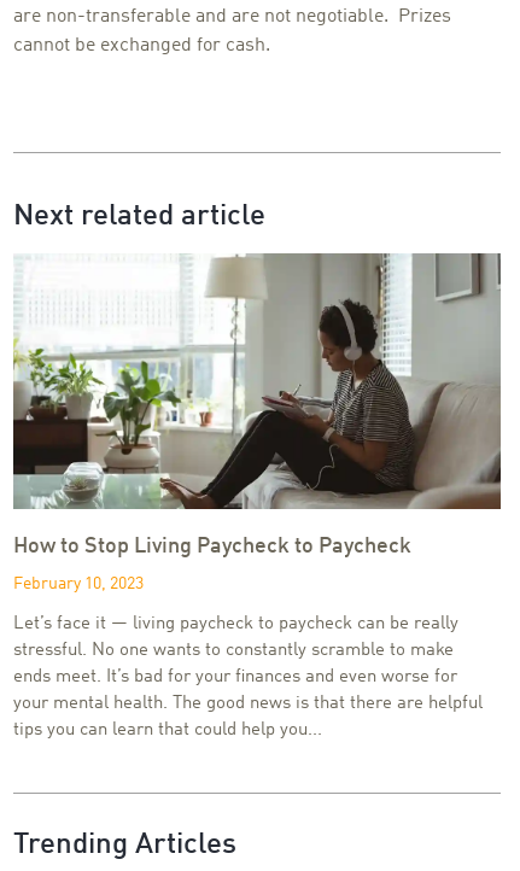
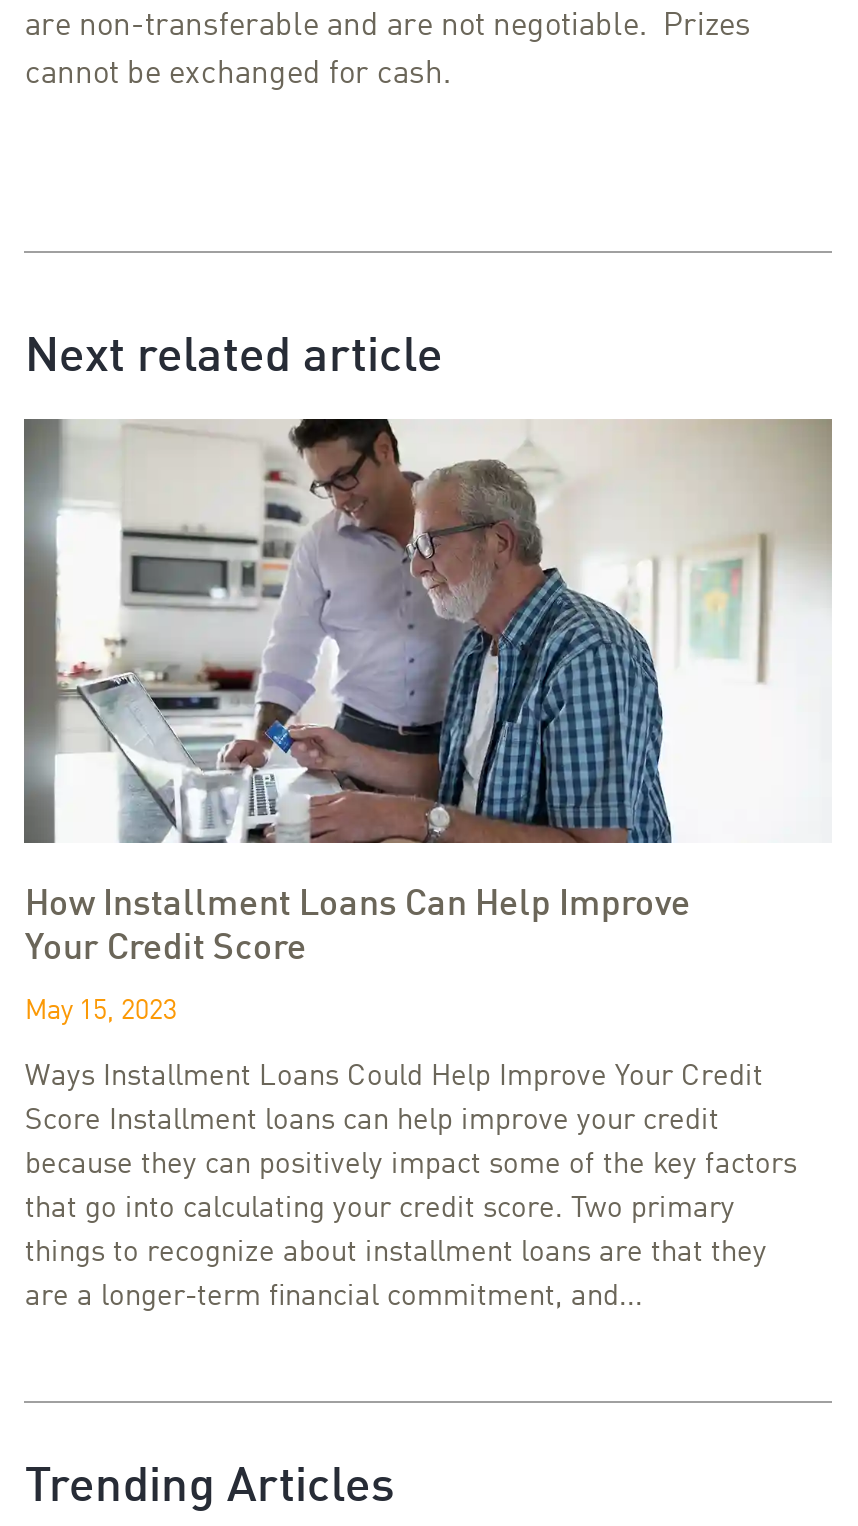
- [image]
- How to Stop Living Paycheck to Paycheck
- February 10, 2023
- Let’s face it — living paycheck to paycheck can be really
- stressful. No one wants to constantly scramble to make
- ends meet. It’s bad for your finances and even worse for
- your mental health. The good news is that there are helpful
- tips you can learn that could help you...
+ [image]
+ How Installment Loans Can Help Improve
+ Your Credit Score
+ May 15, 2023
+ Ways Installment Loans Could Help Improve Your Credit
+ Score Installment loans can help improve your credit
+ because they can positively impact some of the key factors
+ that go into calculating your credit score. Two primary
+ things to recognize about installment loans are that they
+ are a longer-term financial commitment, and...
